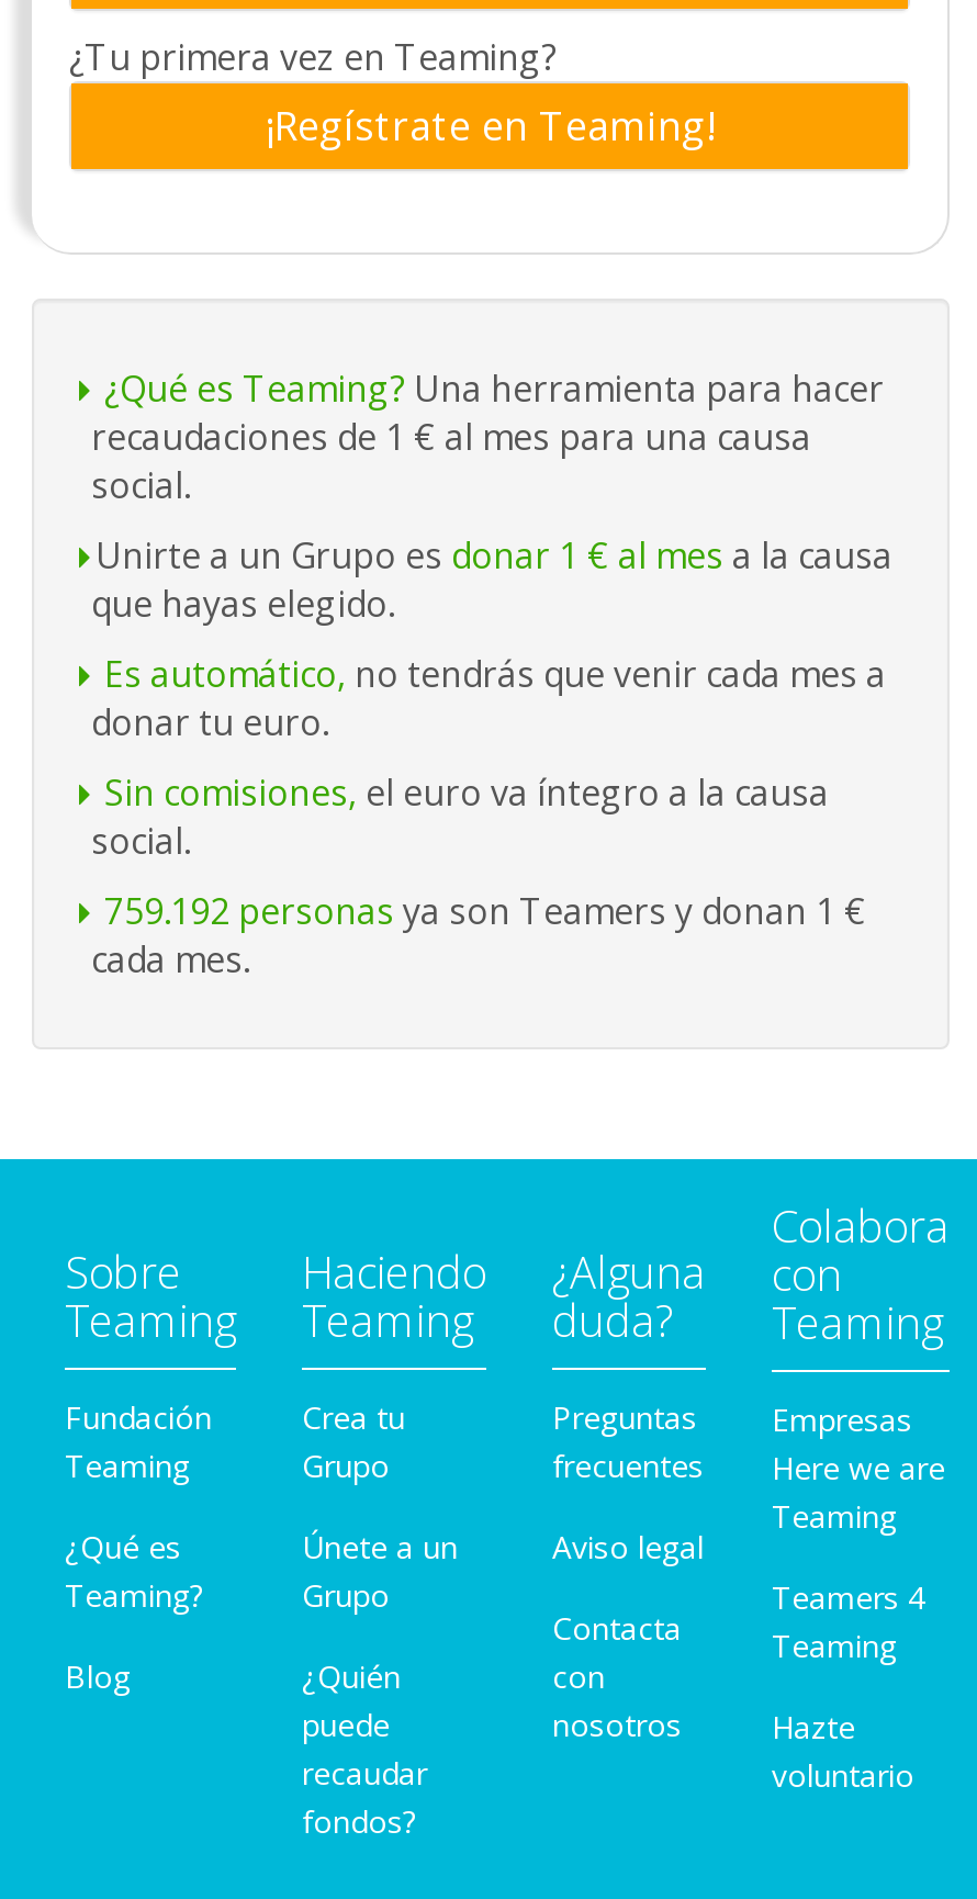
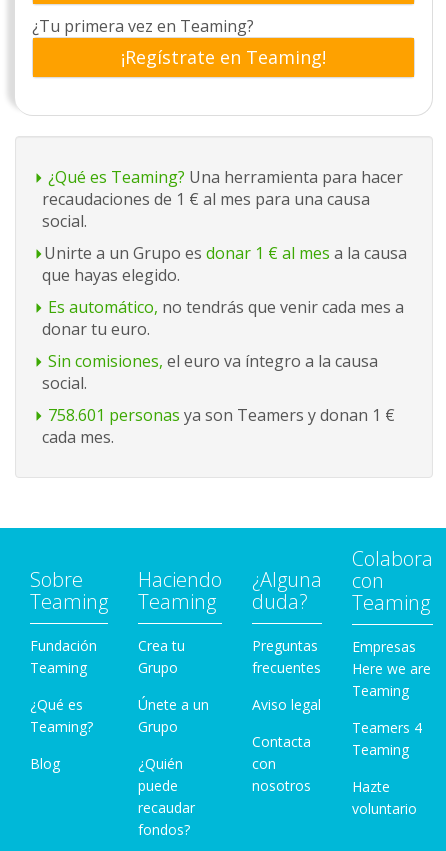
- 759.192 personas ya son Teamers y donan 1 €
+ 758.601 personas ya son Teamers y donan 1 €
